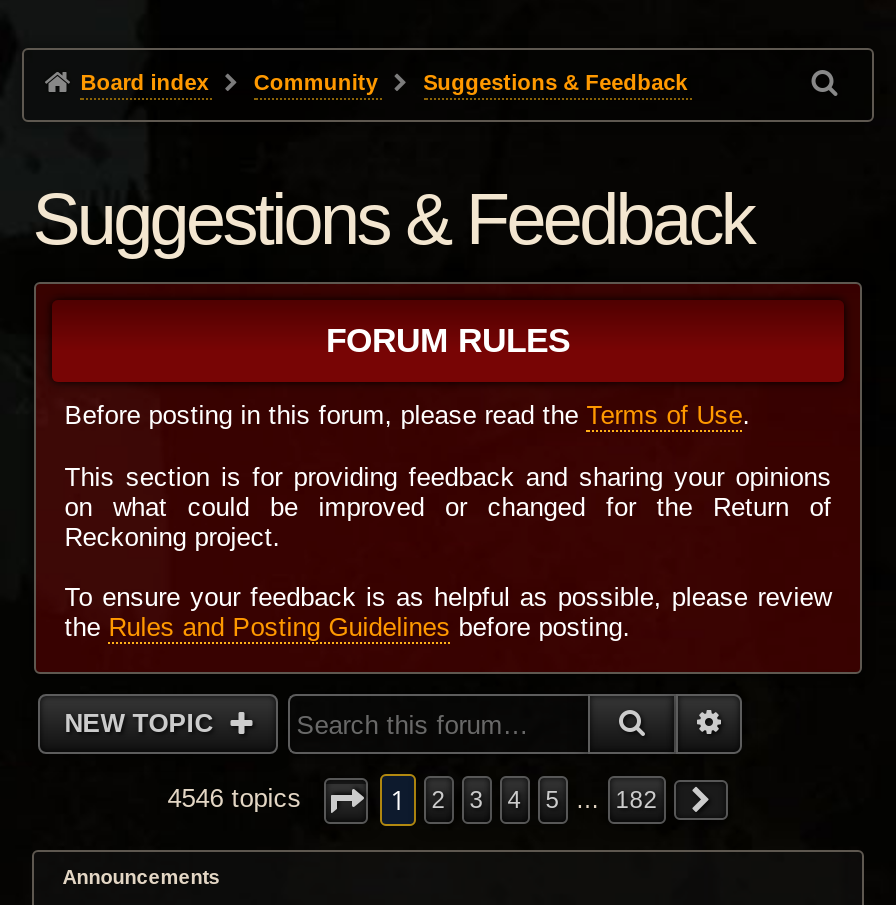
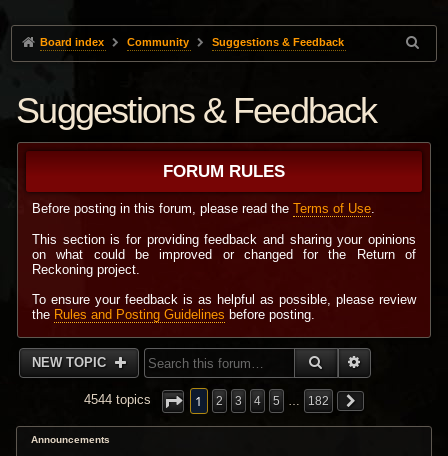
- 4546 topics
+ 4544 topics
